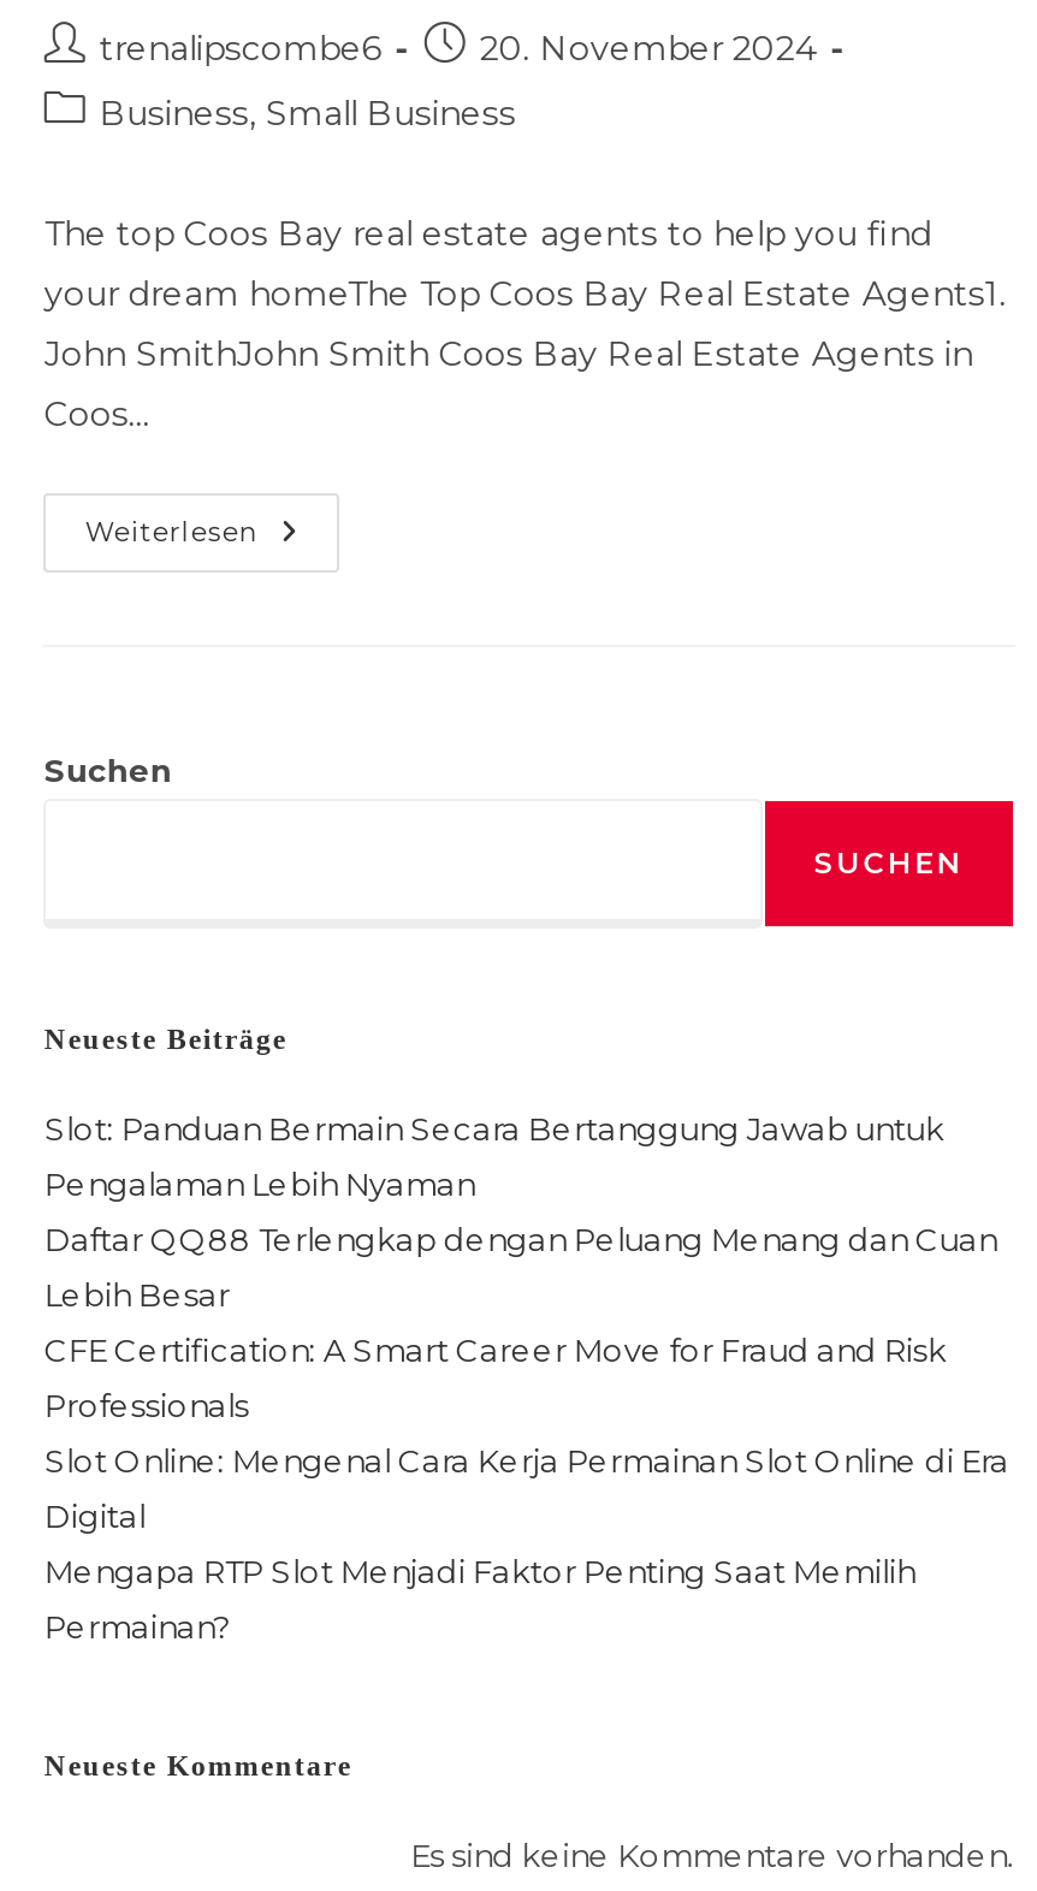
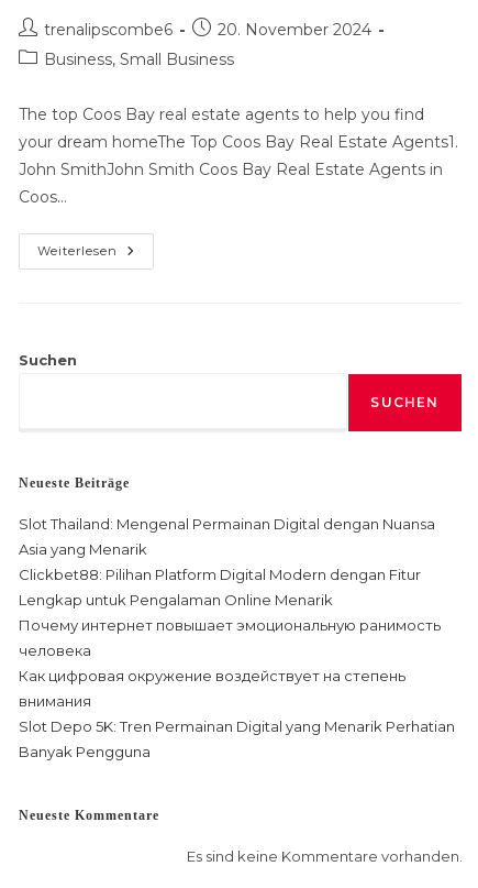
- Slot: Panduan Bermain Secara Bertanggung Jawab untuk
- Pengalaman Lebih Nyaman
- Daftar QQ88 Terlengkap dengan Peluang Menang dan Cuan
- Lebih Besar
- CFE Certification: A Smart Career Move for Fraud and Risk
- Professionals
- Slot Online: Mengenal Cara Kerja Permainan Slot Online di Era
- Digital
- Mengapa RTP Slot Menjadi Faktor Penting Saat Memilih
- Permainan?
+ Slot Thailand: Mengenal Permainan Digital dengan Nuansa
+ Asia yang Menarik
+ Clickbet88: Pilihan Platform Digital Modern dengan Fitur
+ Lengkap untuk Pengalaman Online Menarik
+ Почему интернет повышает эмоциональную ранимость
+ человека
+ Как цифровая окружение воздействует на степень
+ внимания
+ Slot Depo 5K: Tren Permainan Digital yang Menarik Perhatian
+ Banyak Pengguna
